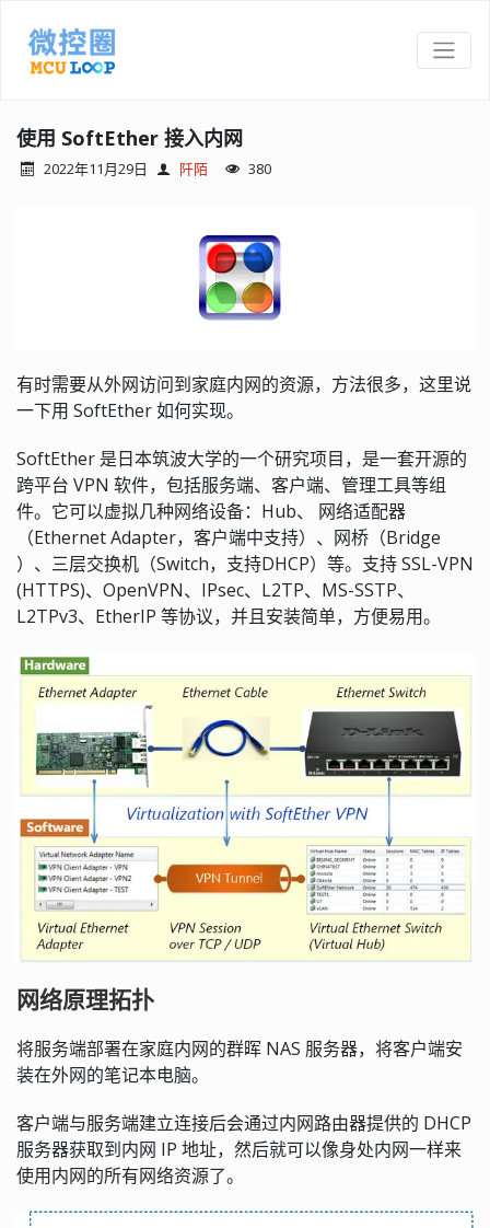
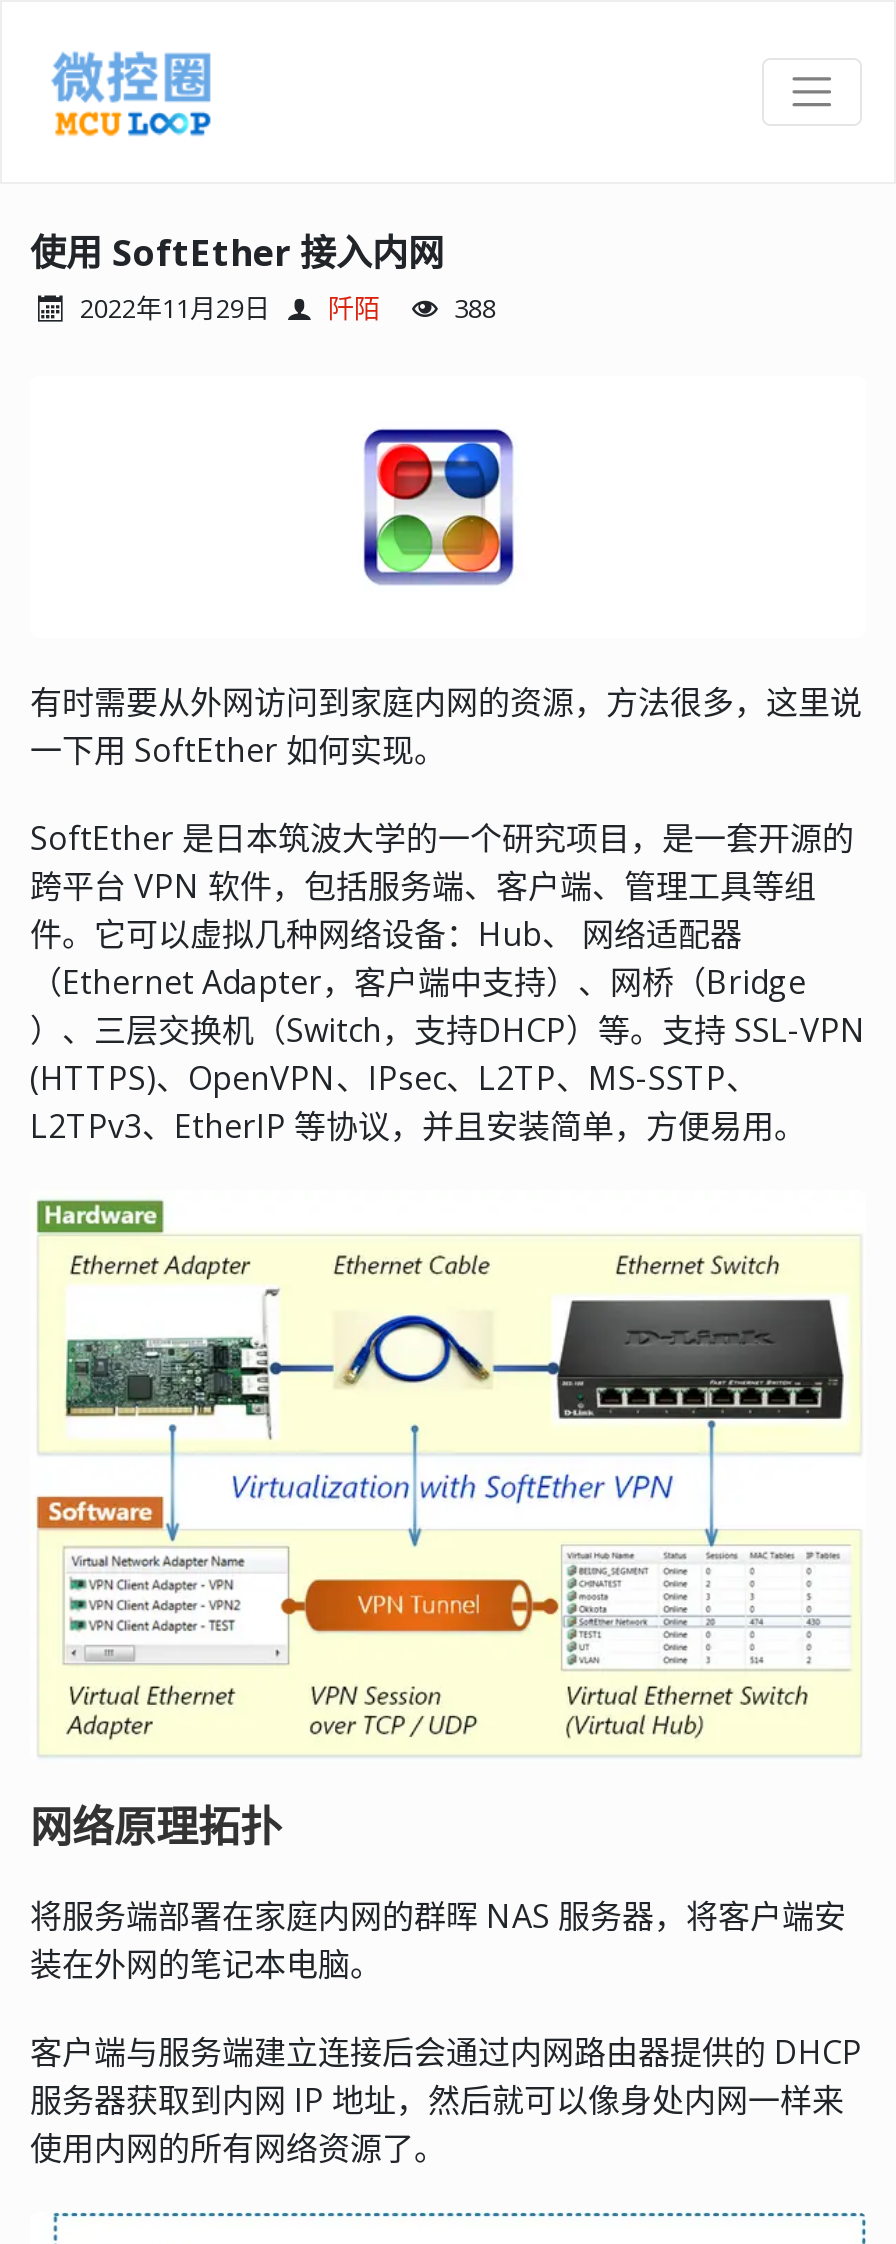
- 380
+ 388
